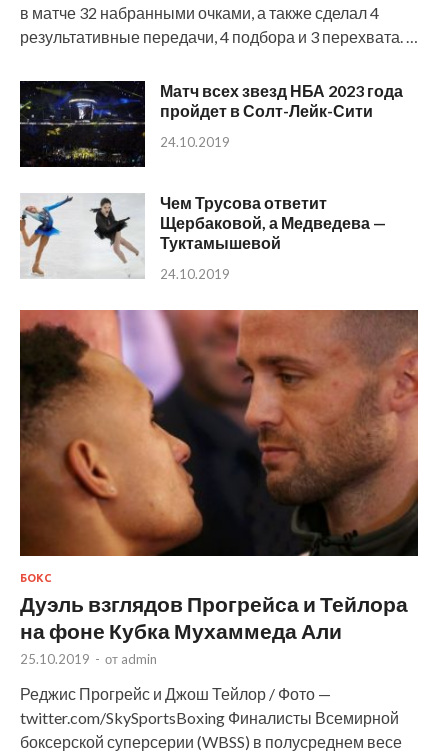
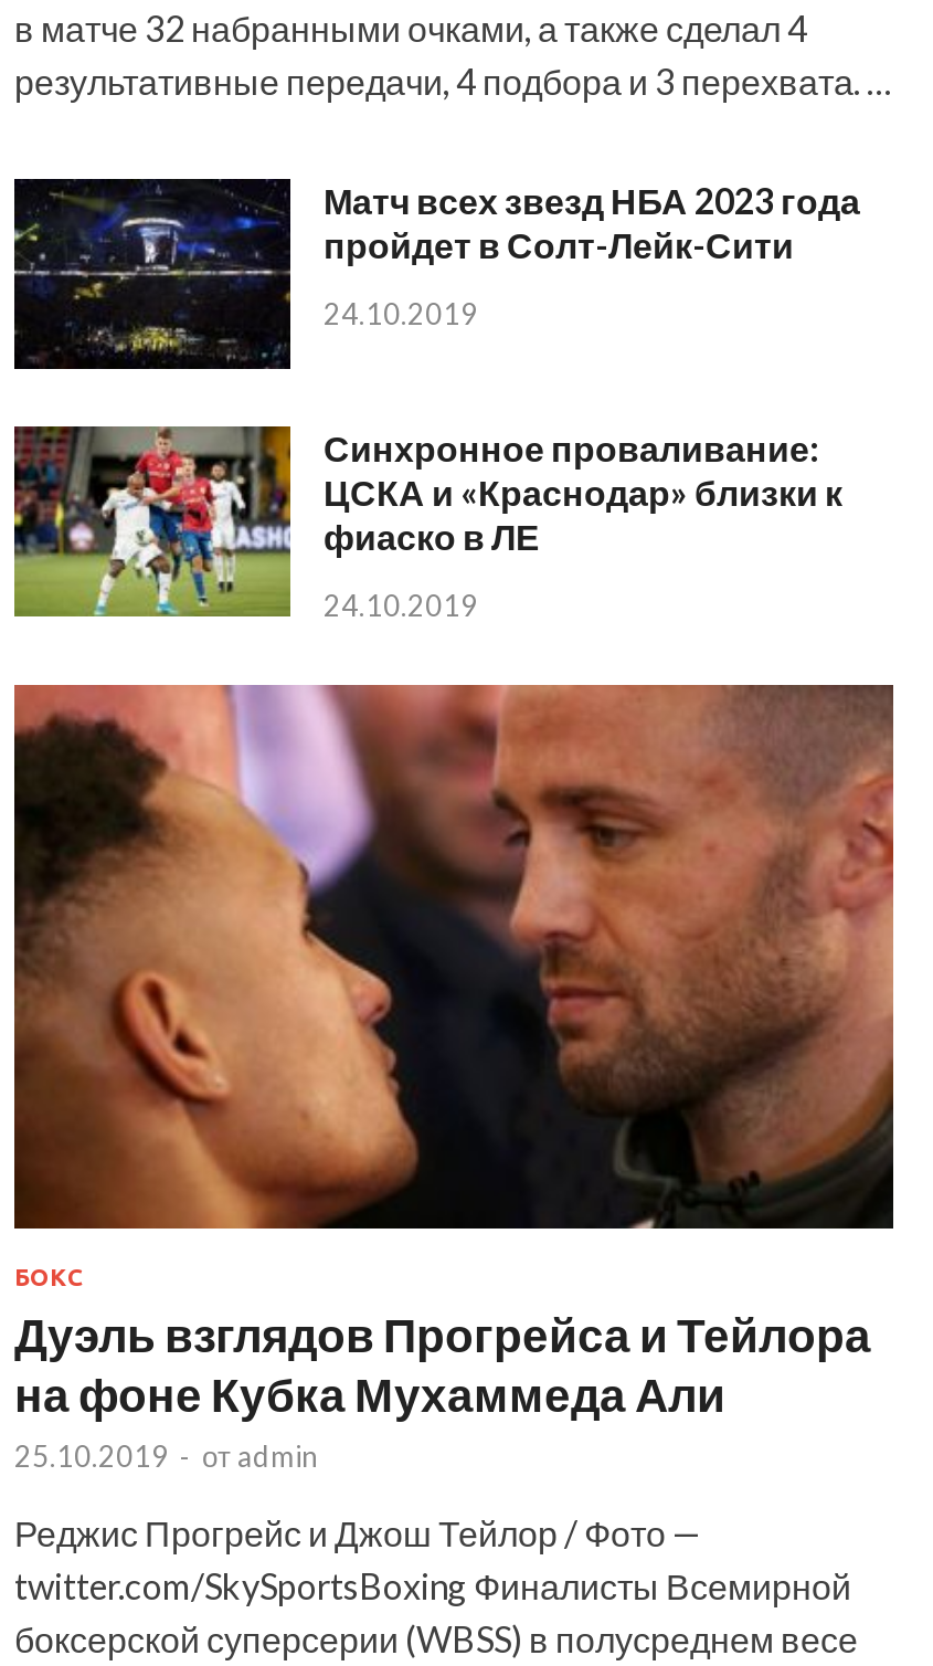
- [image]
- Чем Трусова ответит
- Щербаковой, а Медведева —
- Туктамышевой
+ [image]
+ Синхронное проваливание:
+ ЦСКА и «Краснодар» близки к
+ фиаско в ЛЕ
